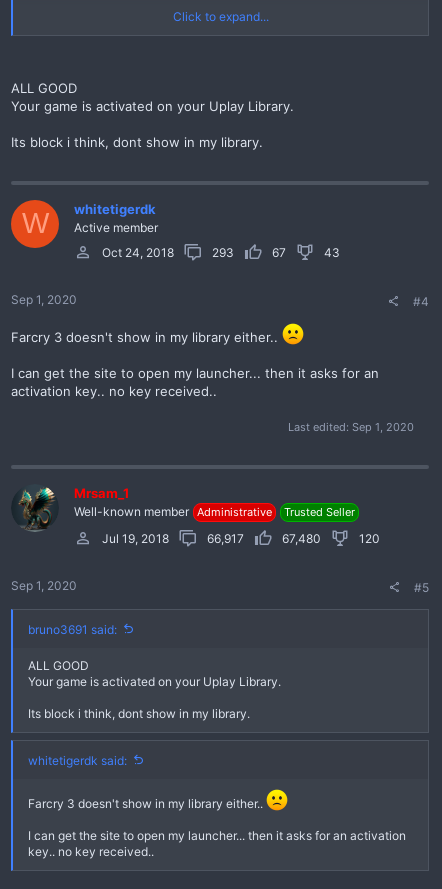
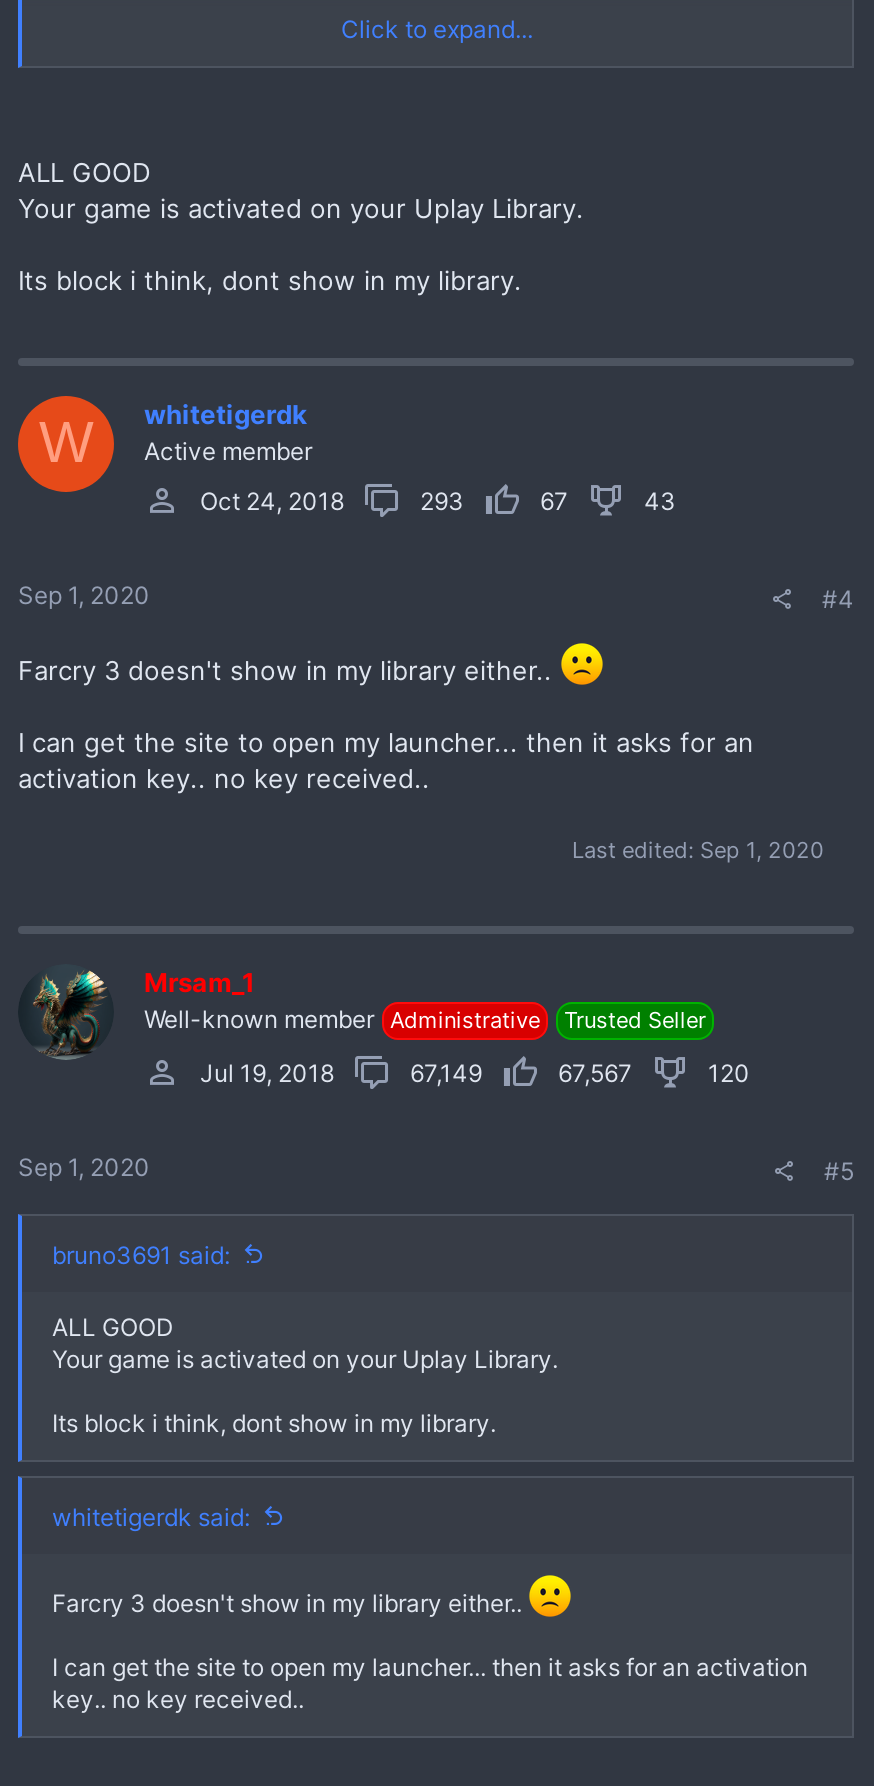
- 66,917
+ 67,149

- 67,480
+ 67,567
